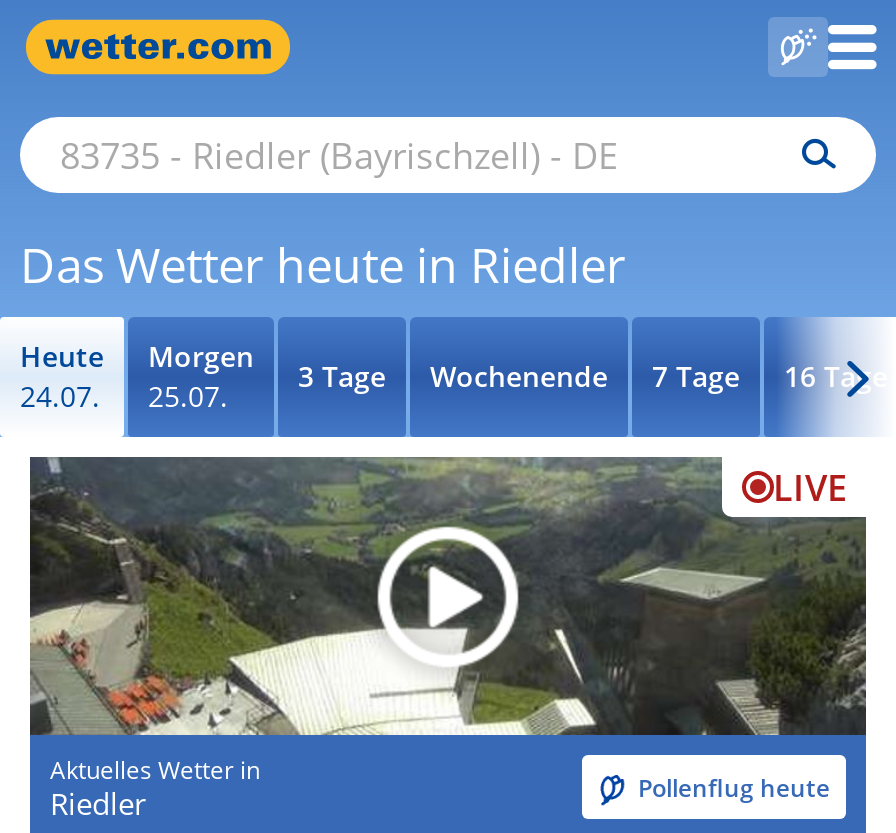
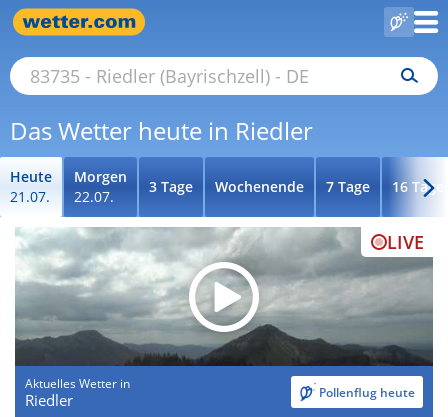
- 24.07.
+ 21.07.

- 25.07.
+ 22.07.

- [image]
+ [image]
